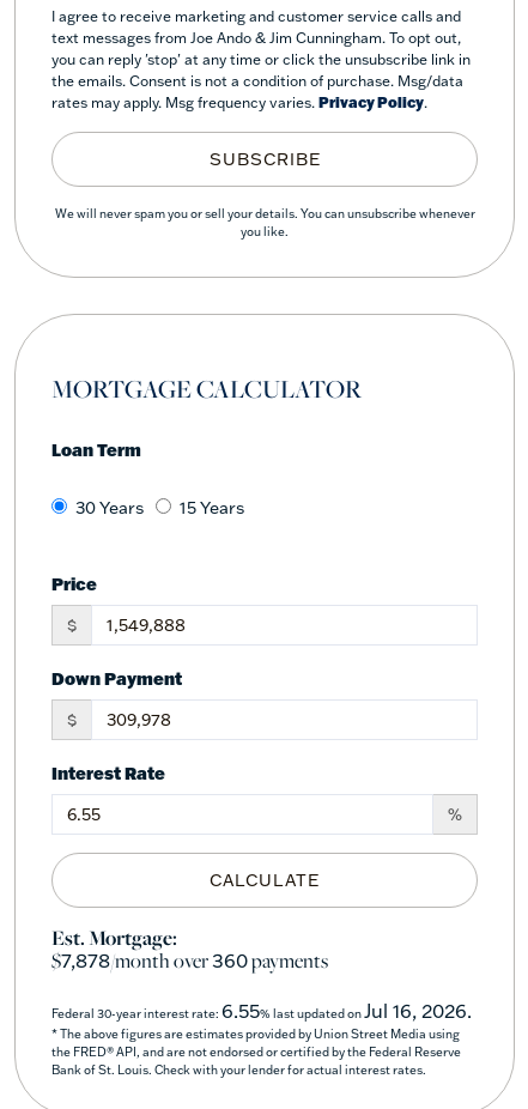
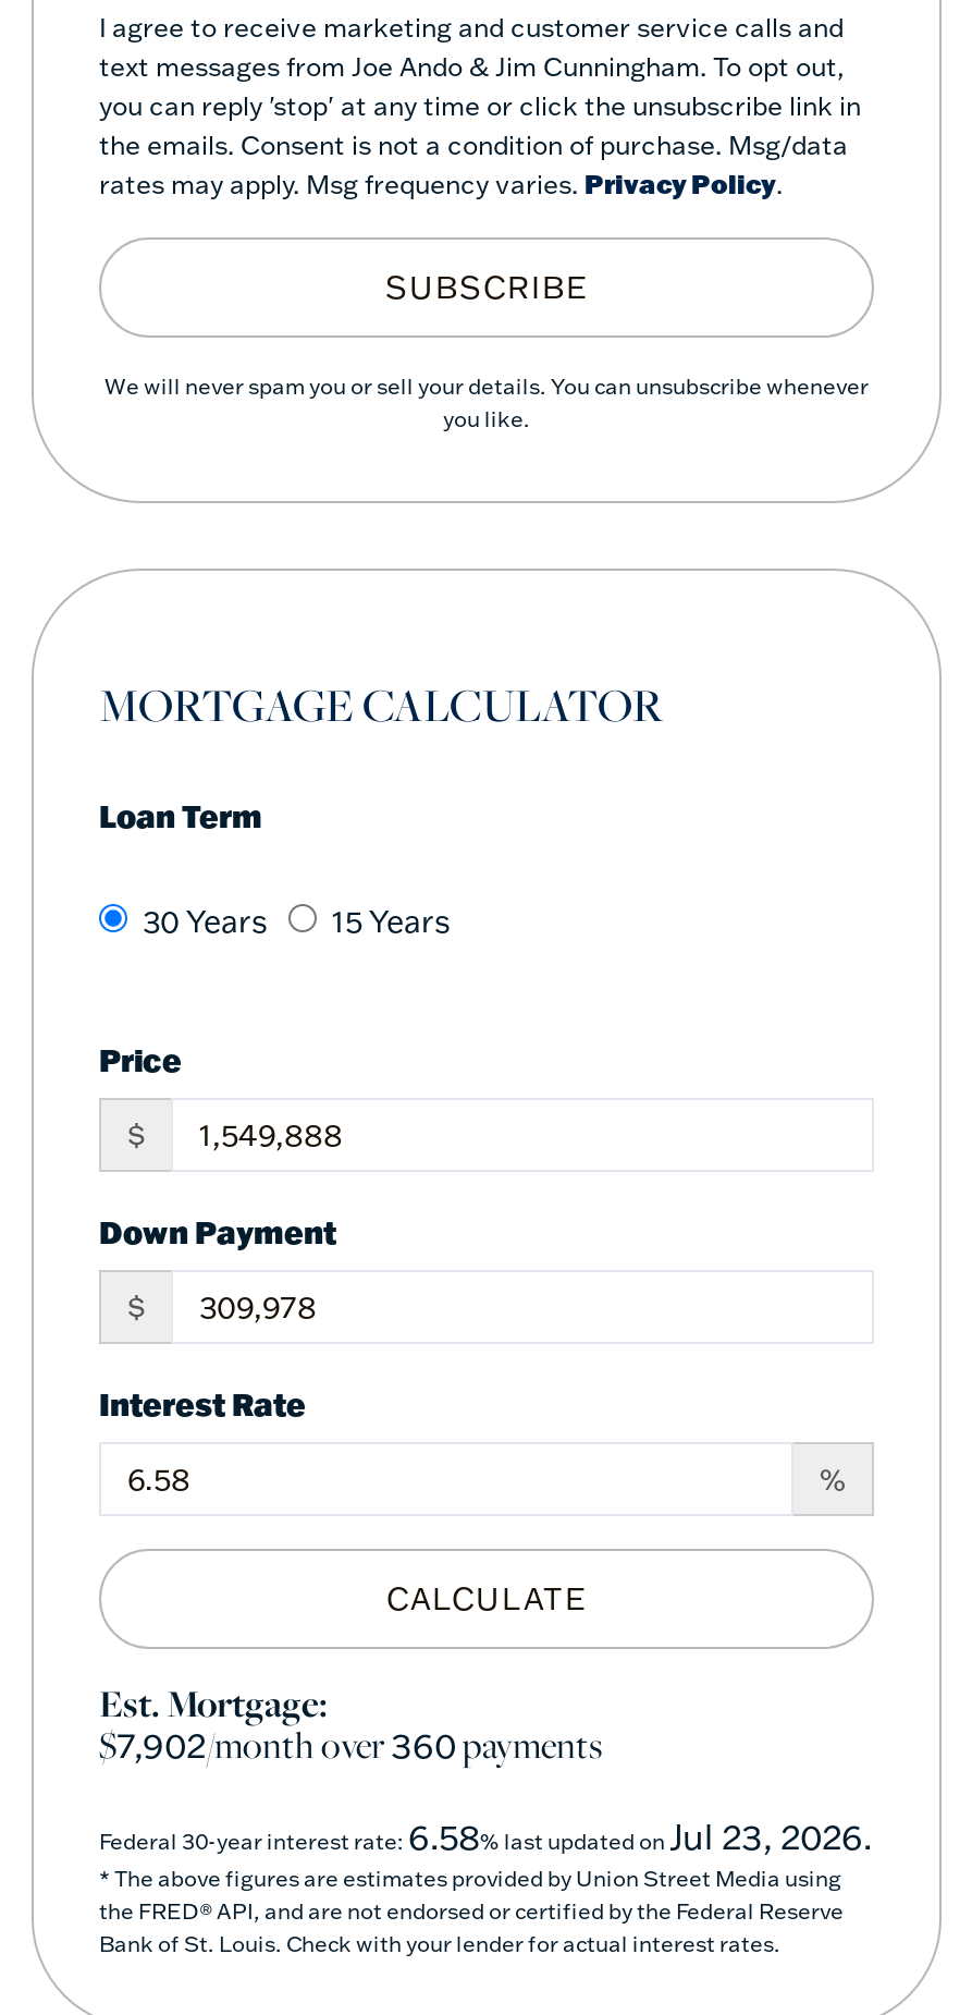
- $7,878/month over360payments
+ $7,902/month over360payments

- Federal 30-year interest rate: 6.55% last updated on Jul 16, 2026.
+ Federal 30-year interest rate: 6.58% last updated on Jul 23, 2026.
